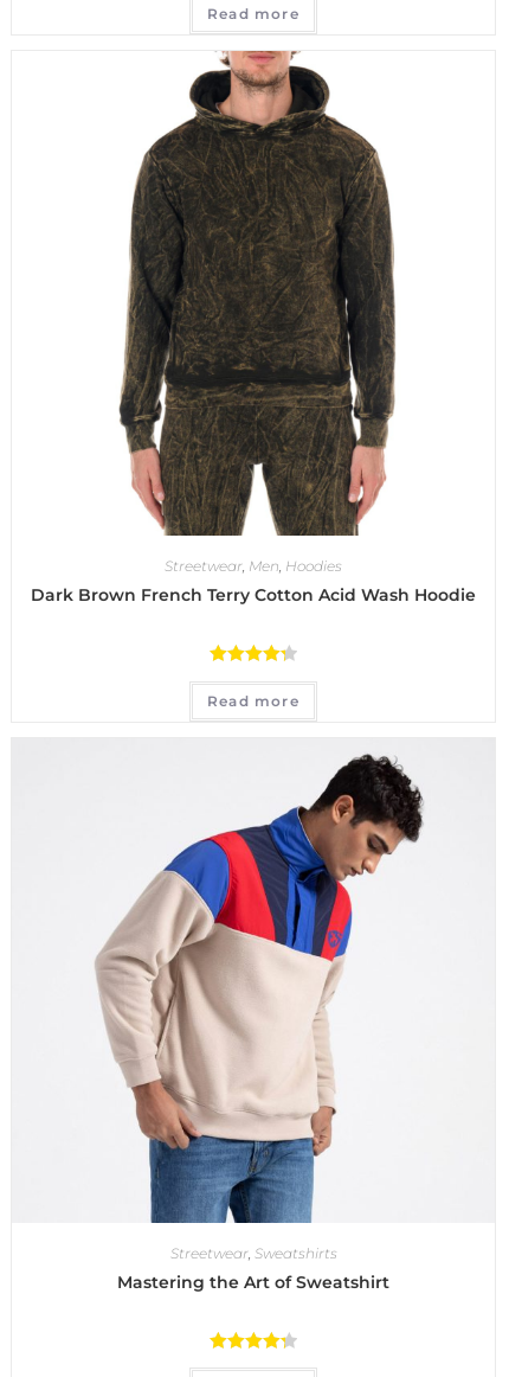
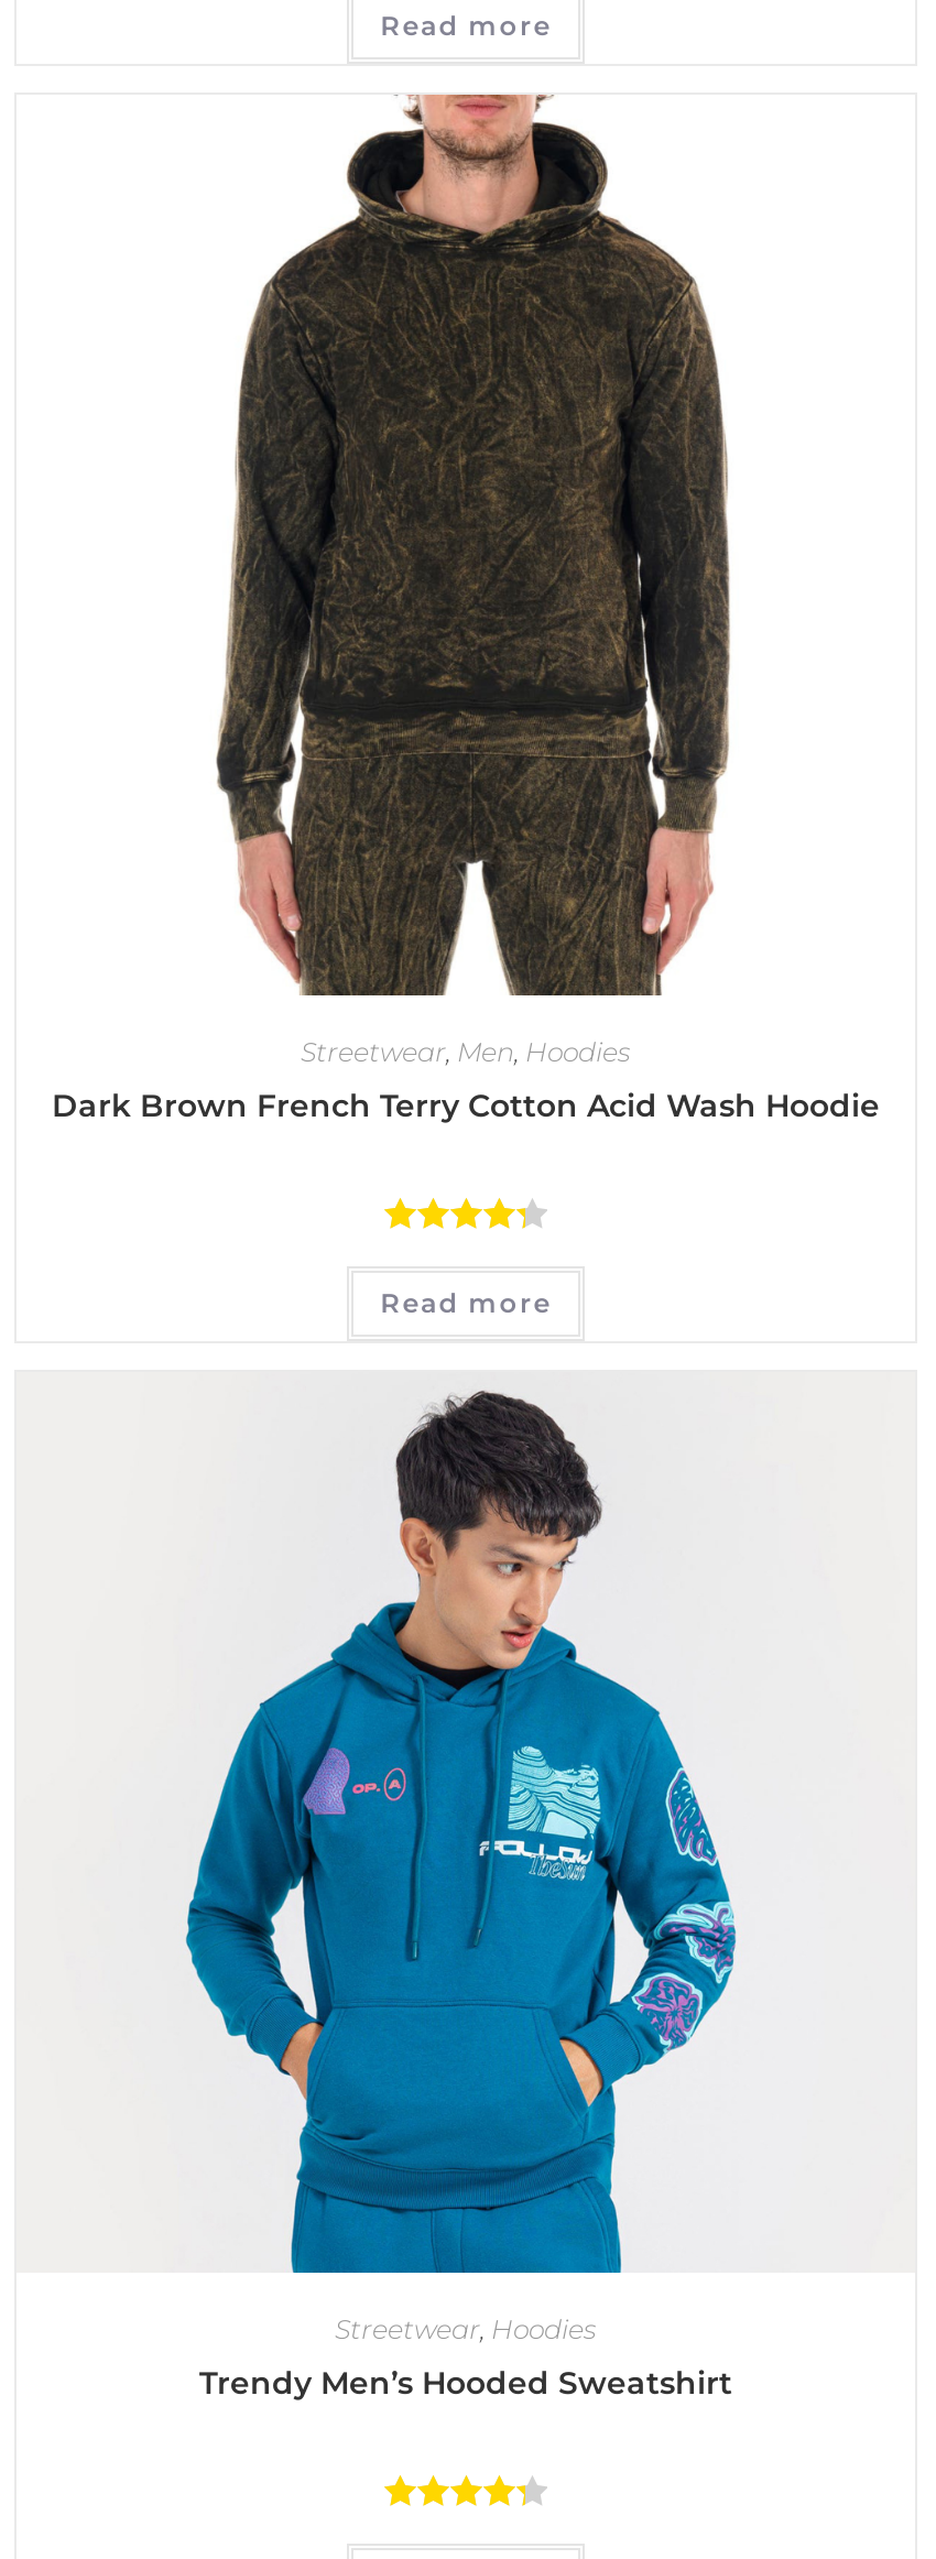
- [image]
- Streetwear, Sweatshirts
- Mastering the Art of Sweatshirt
+ [image]
+ Streetwear, Hoodies
+ Trendy Men’s Hooded Sweatshirt
